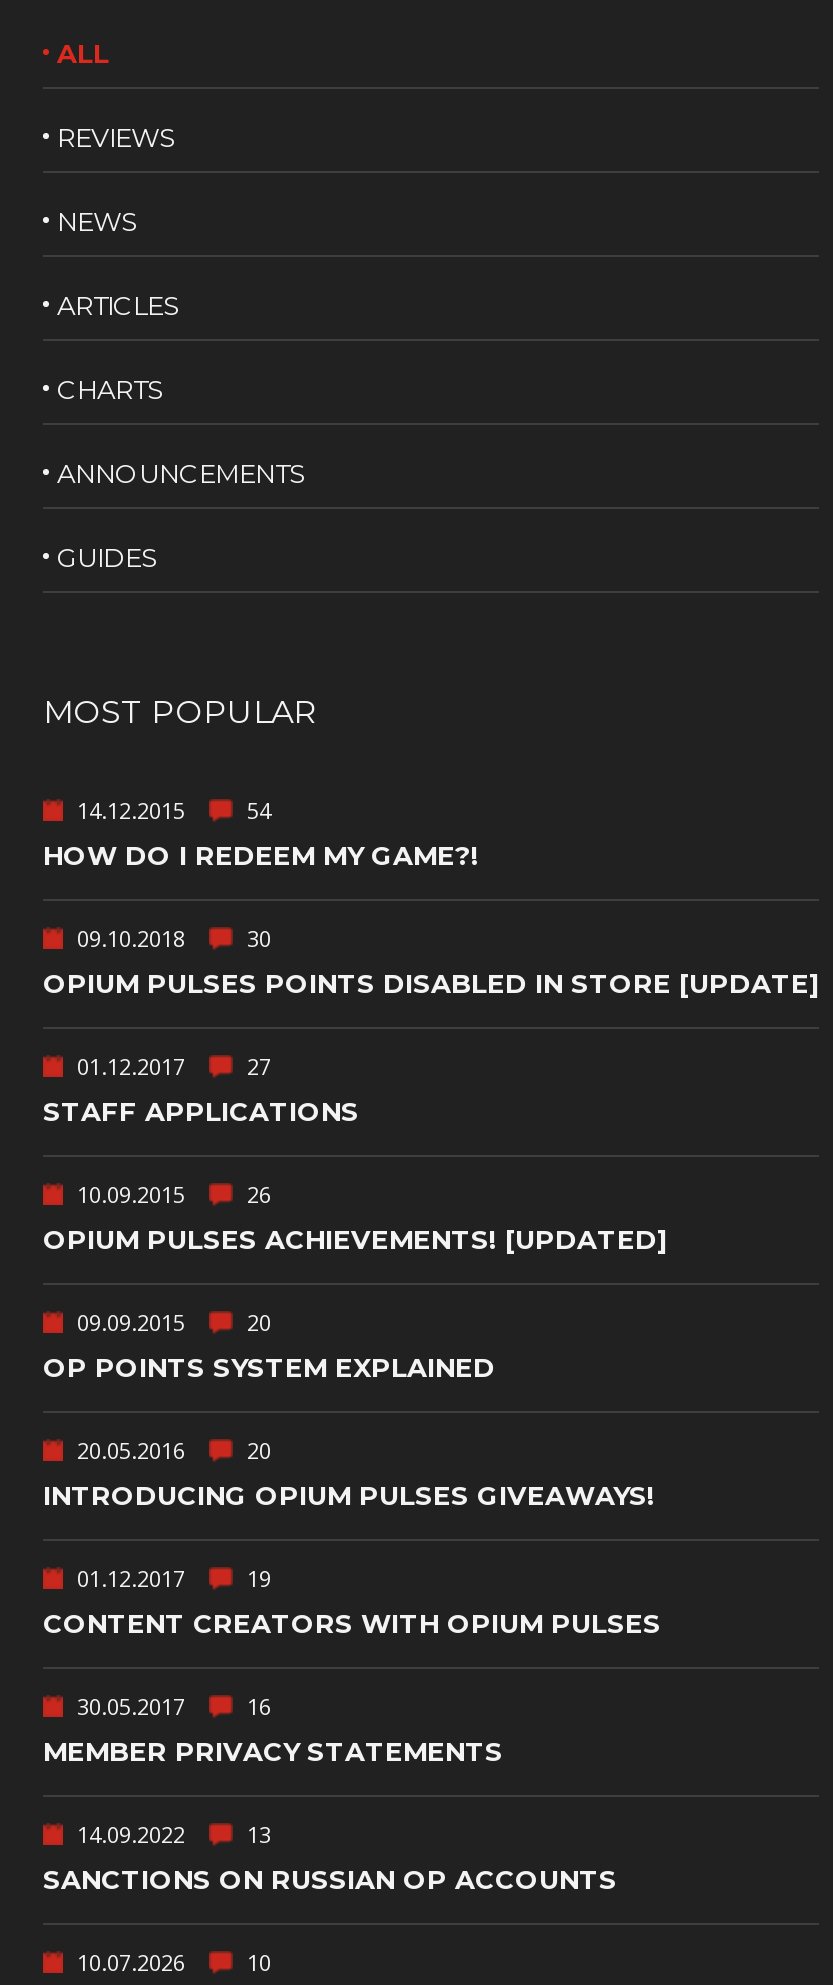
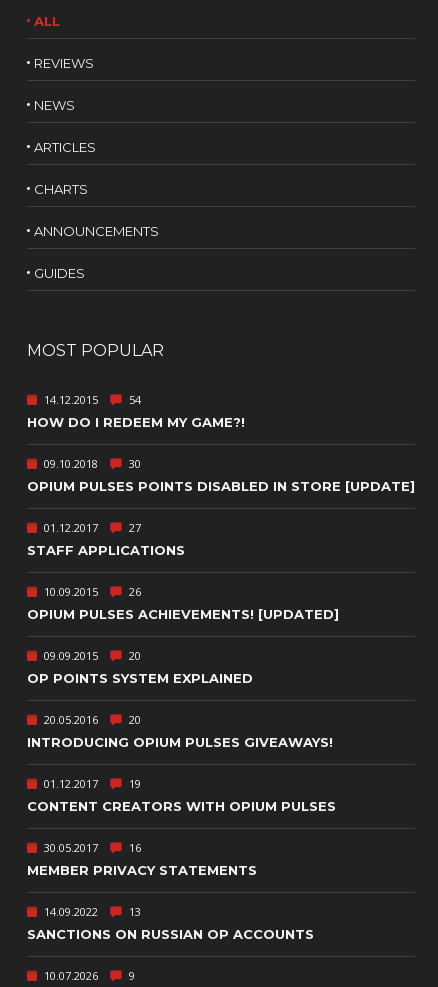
- 10
+ 9
